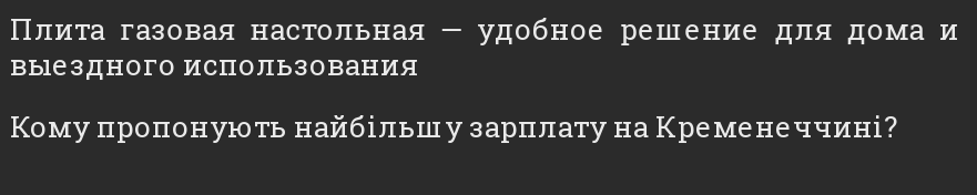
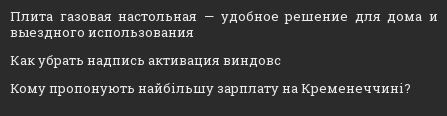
+ Как убрать надпись активация виндовс
